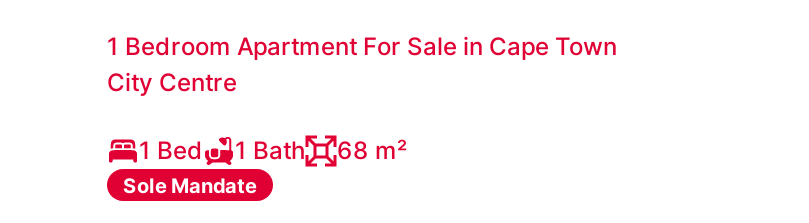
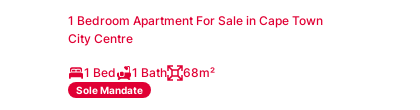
- 1 Bed 1 Bath 68 m²
+ 1 Bed 1 Bath 68m²
